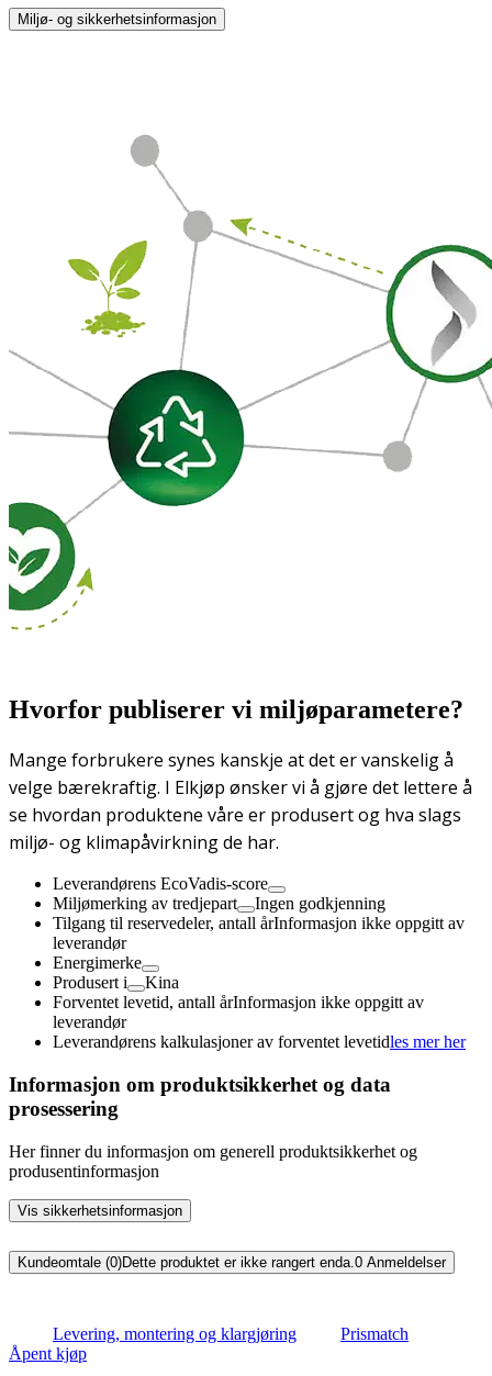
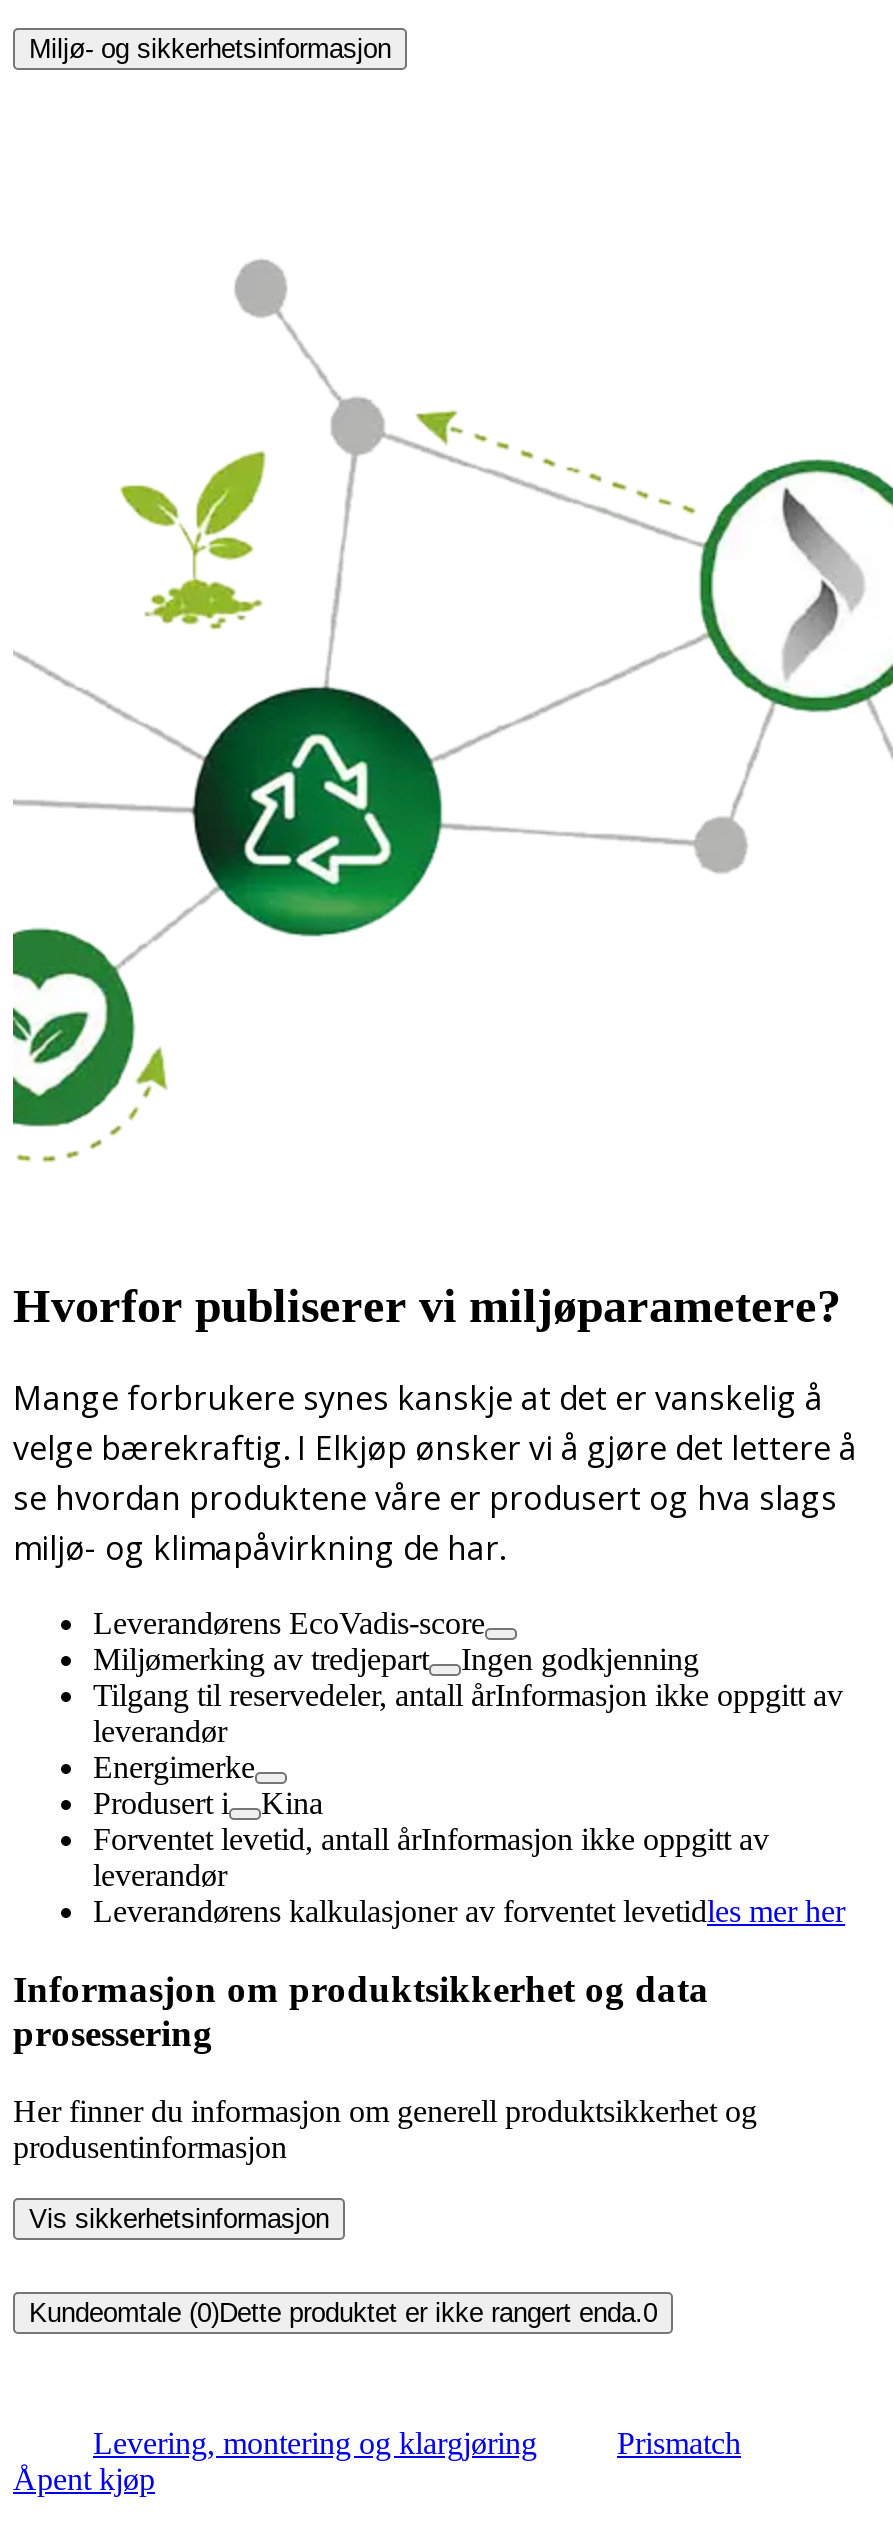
- Kundeomtale (0)Dette produktet er ikke rangert enda.0 Anmeldelser
+ Kundeomtale (0)Dette produktet er ikke rangert enda.0
